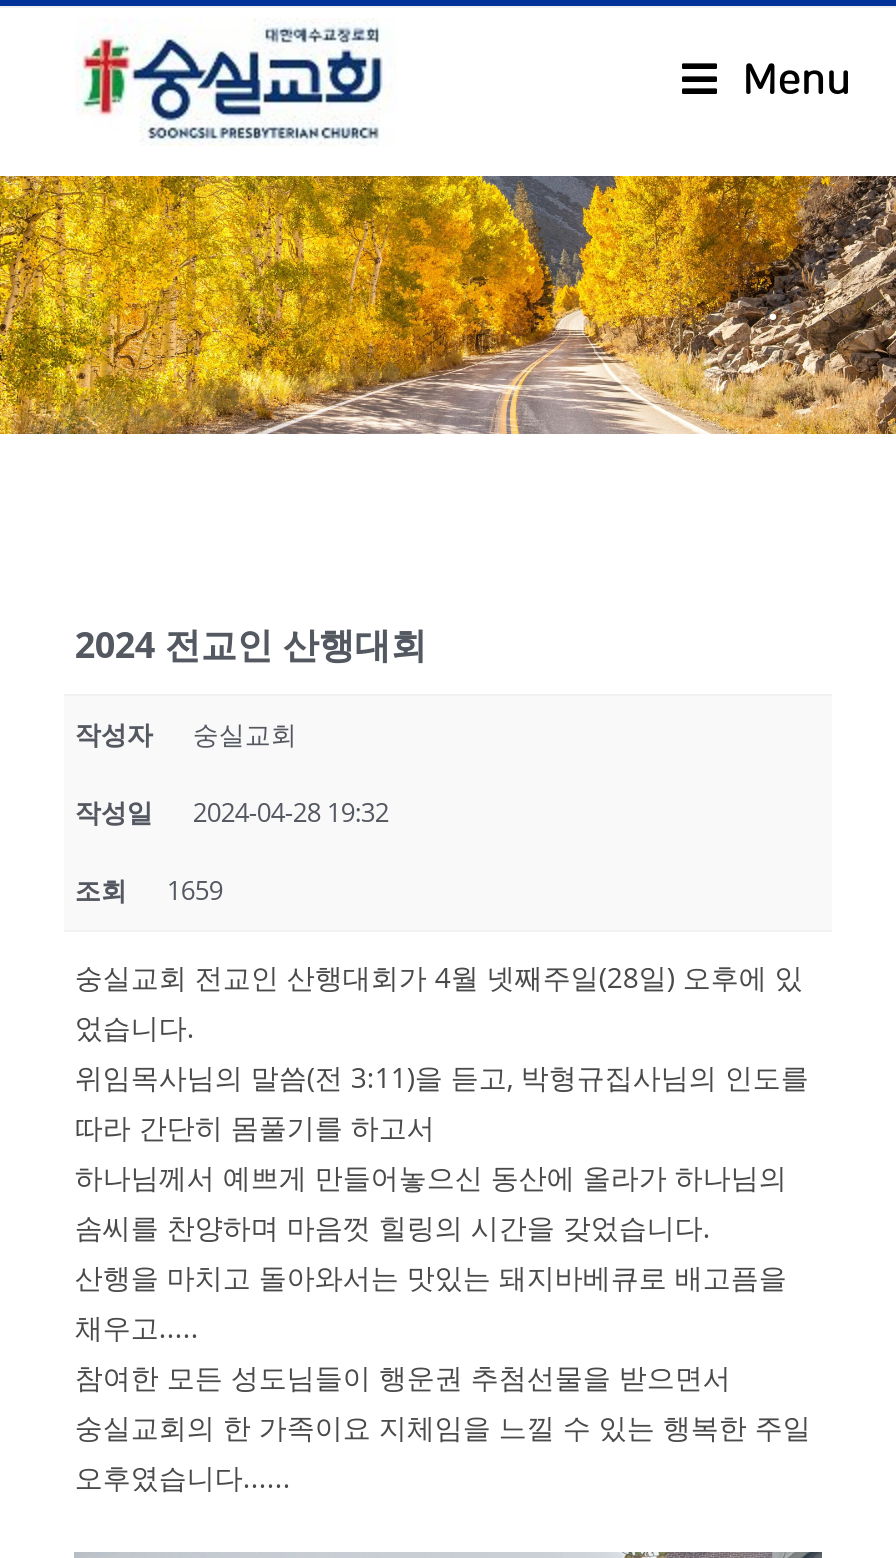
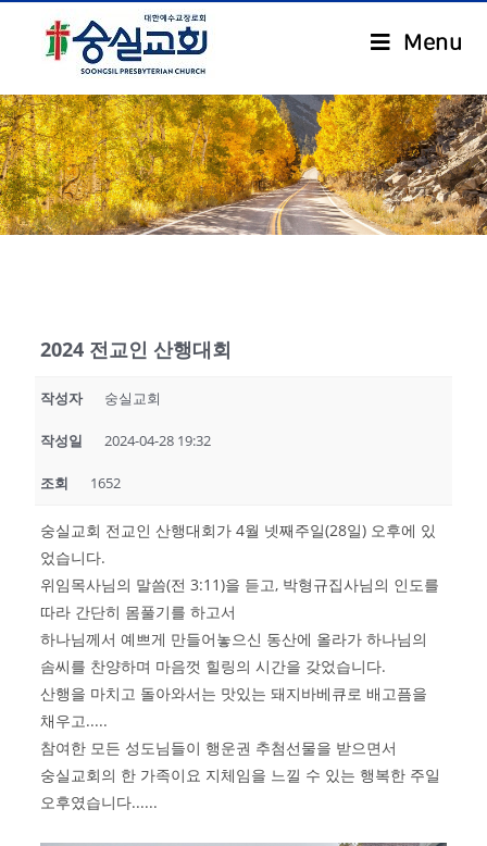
- 조회 1659
+ 조회 1652
